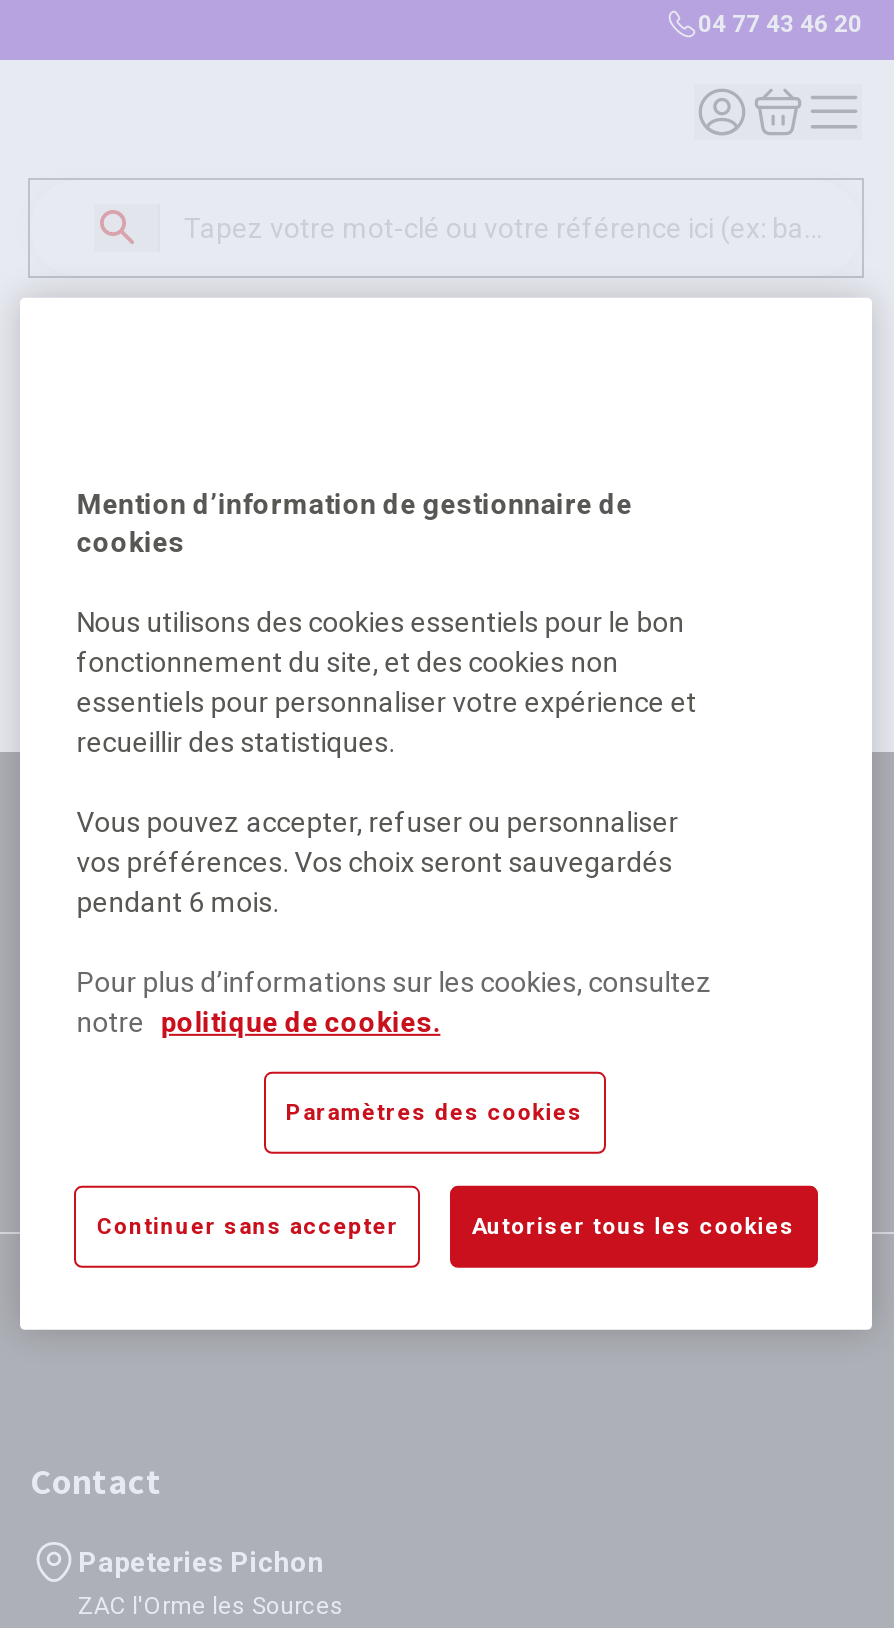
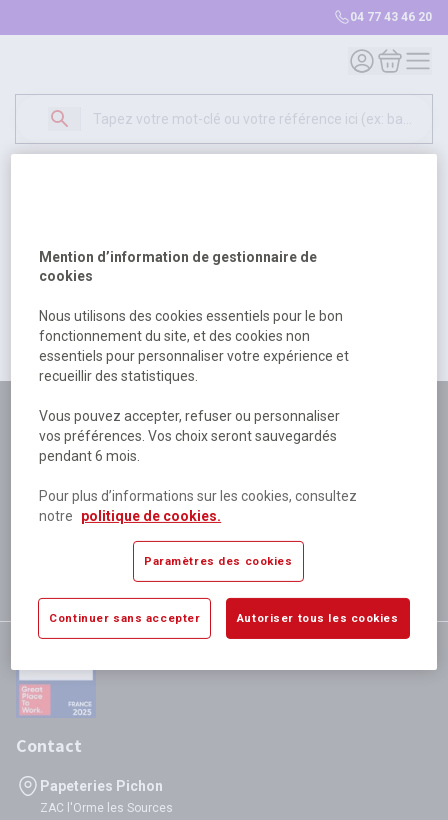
+ [image]
